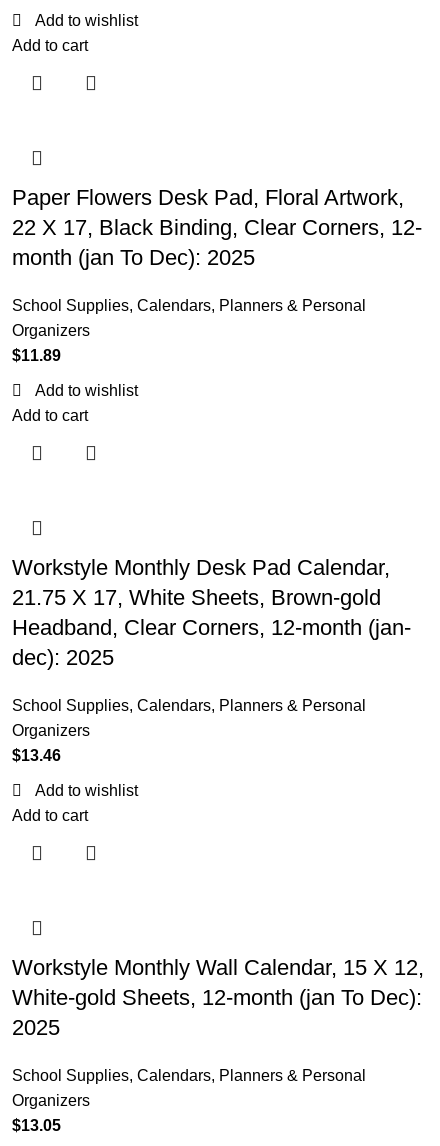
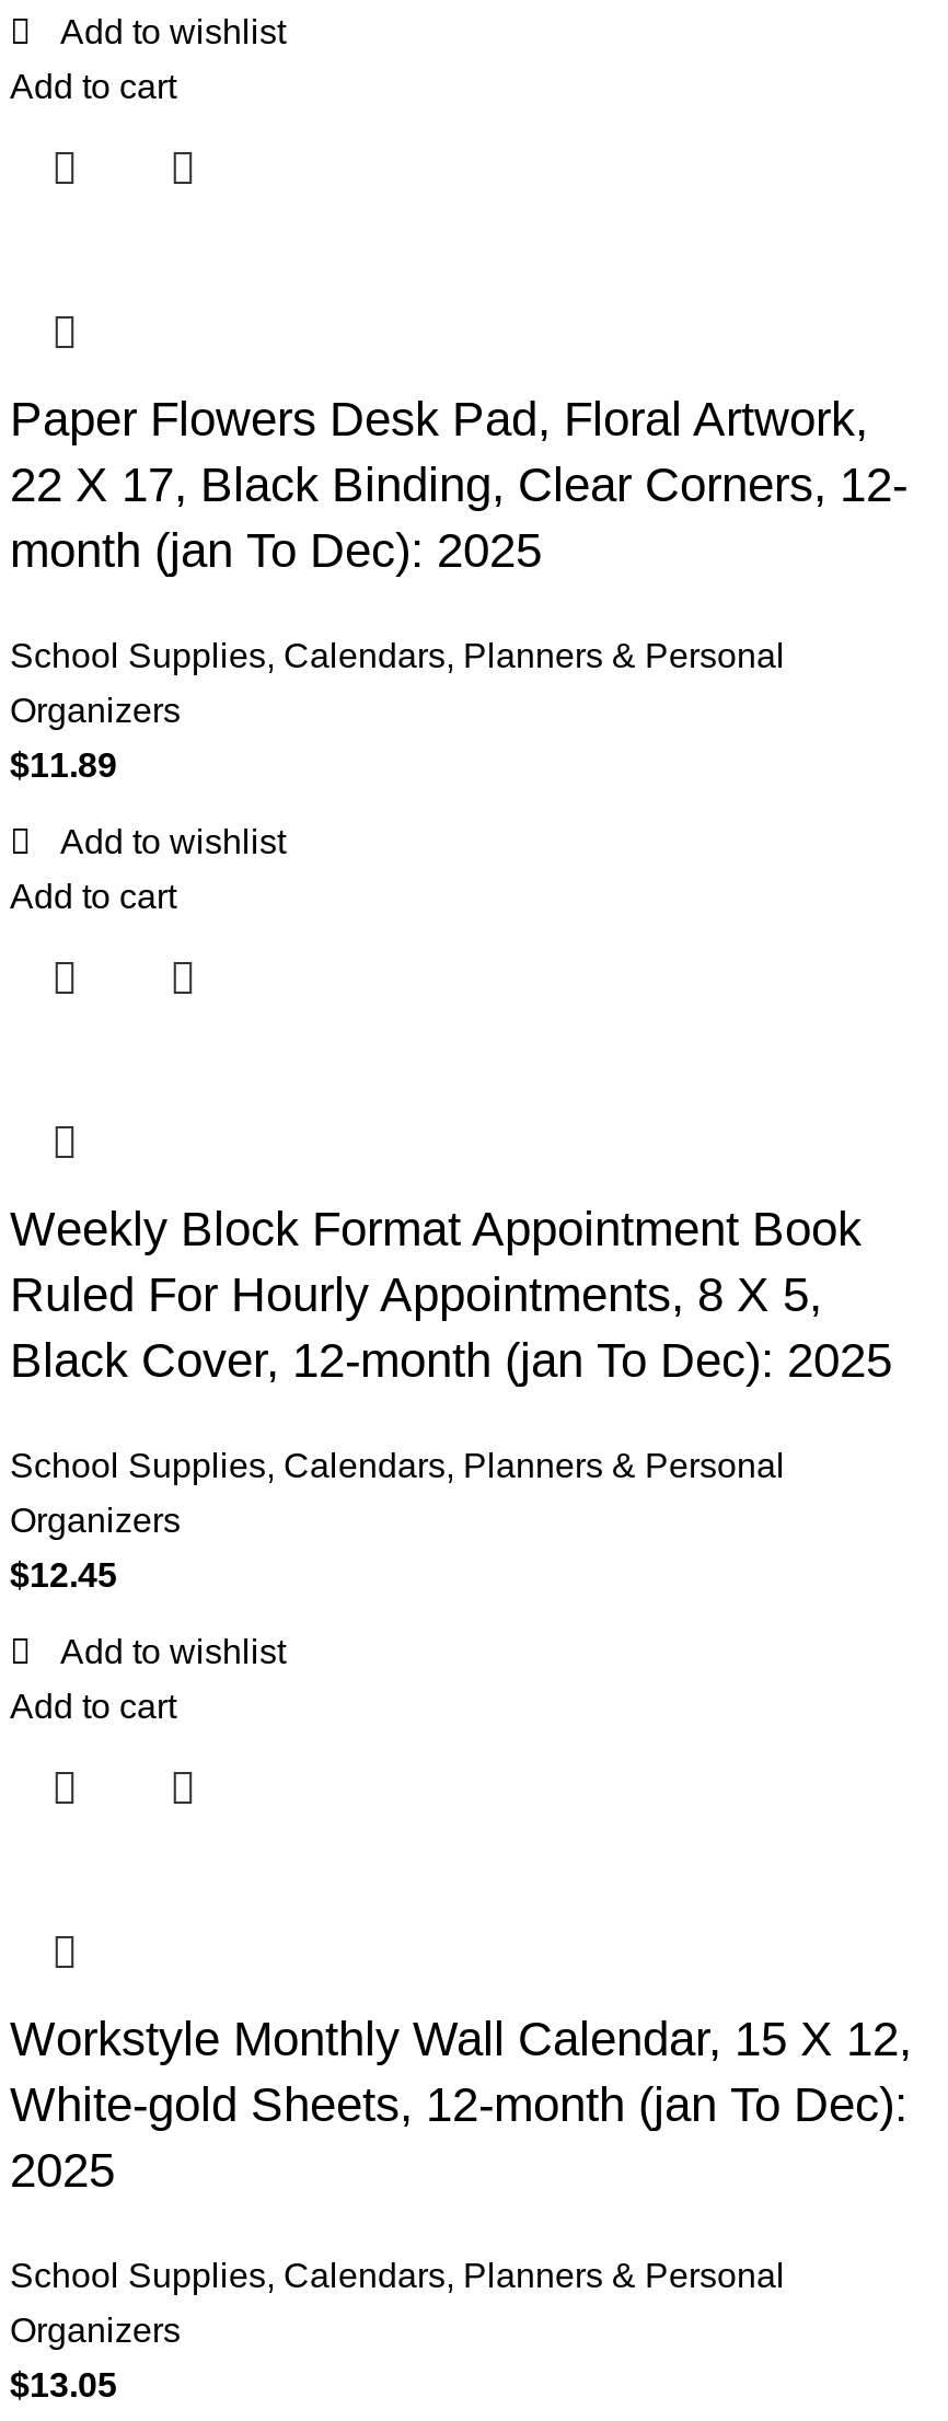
- Workstyle Monthly Desk Pad Calendar,
- 21.75 X 17, White Sheets, Brown-gold
- Headband, Clear Corners, 12-month (jan-
- dec): 2025
+ Weekly Block Format Appointment Book
+ Ruled For Hourly Appointments, 8 X 5,
+ Black Cover, 12-month (jan To Dec): 2025

- $13.46
+ $12.45
